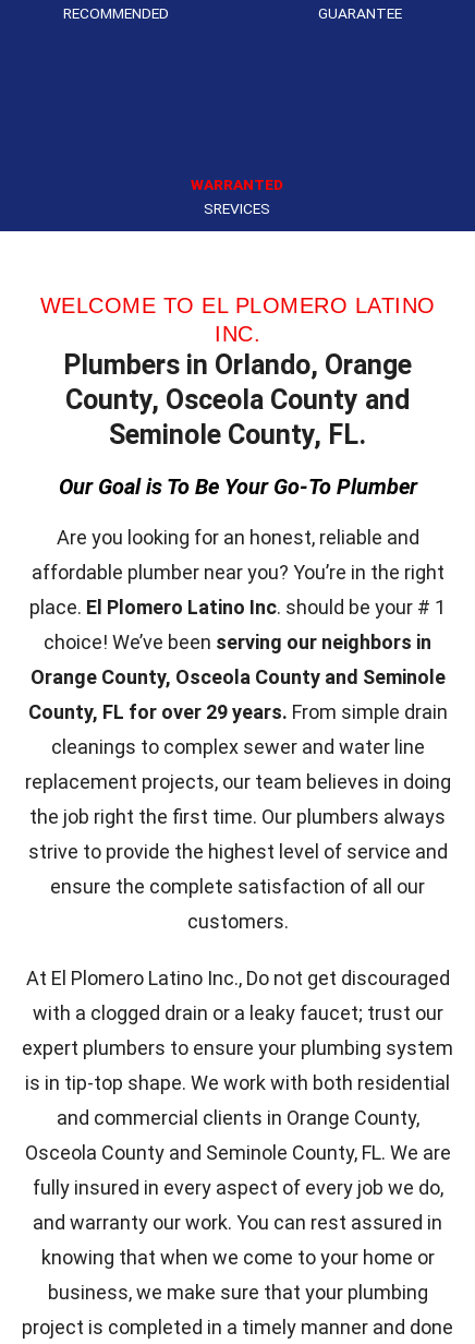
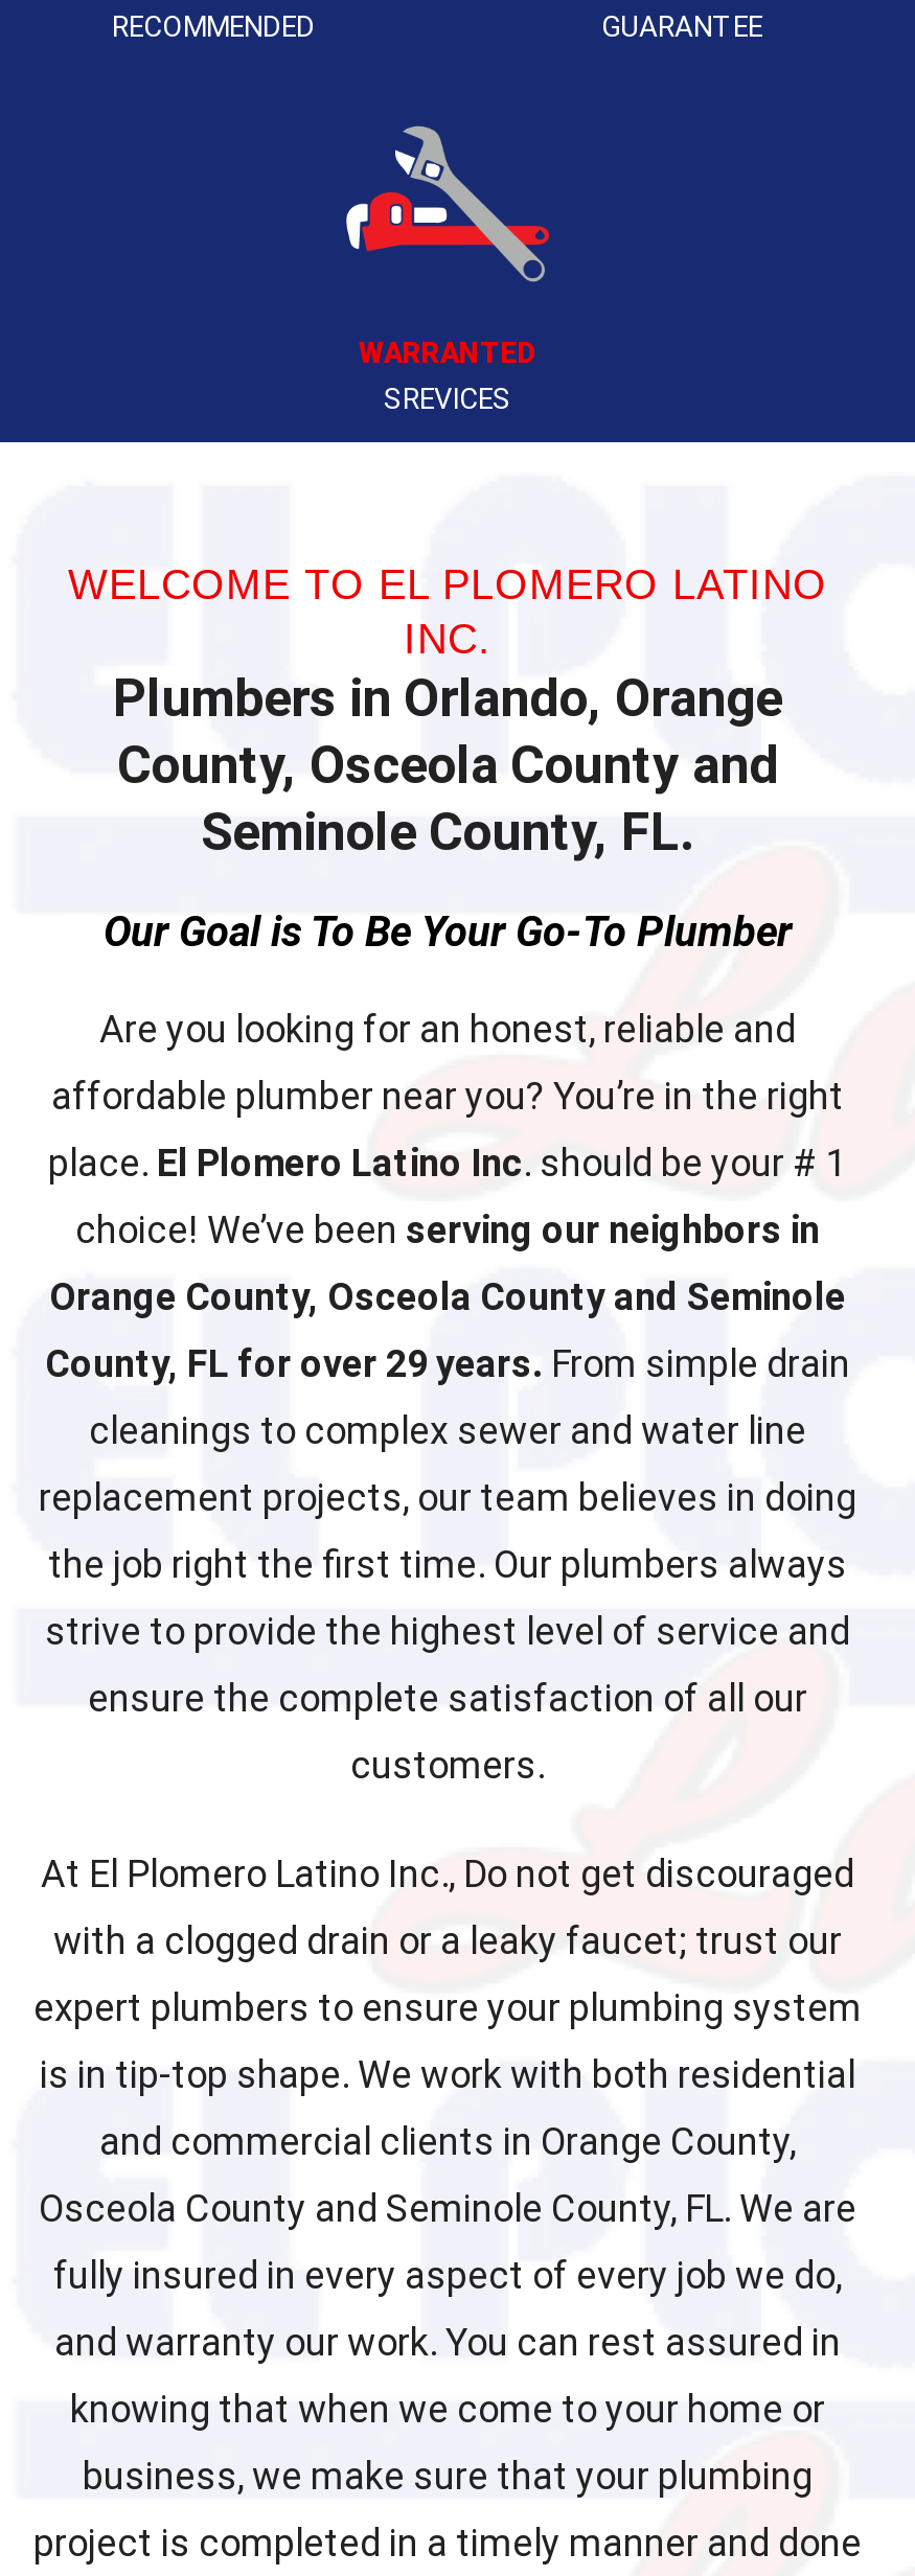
+ [image]
